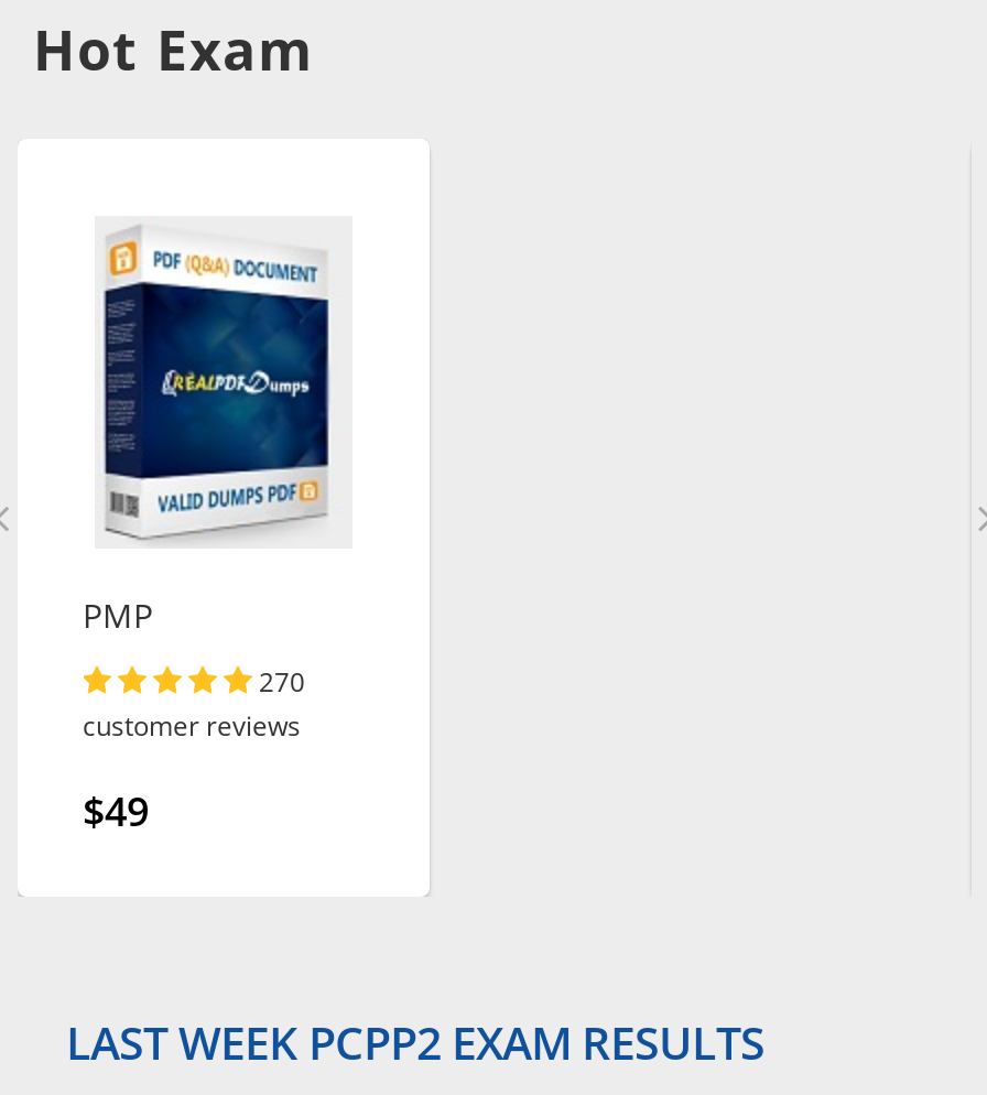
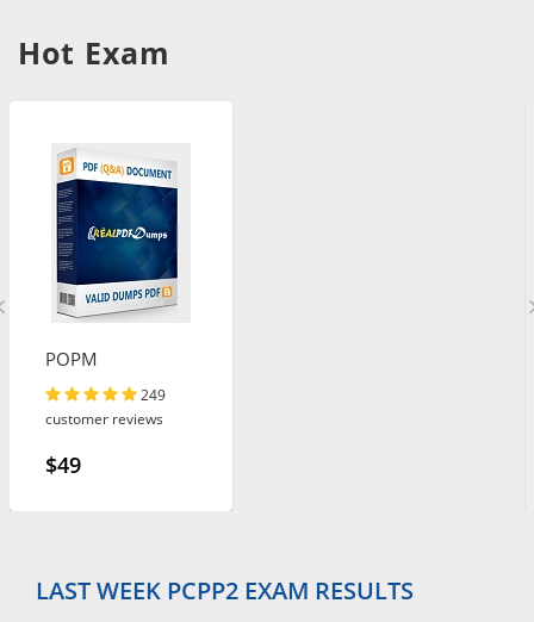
- PMP
+ POPM

- 270
+ 249
